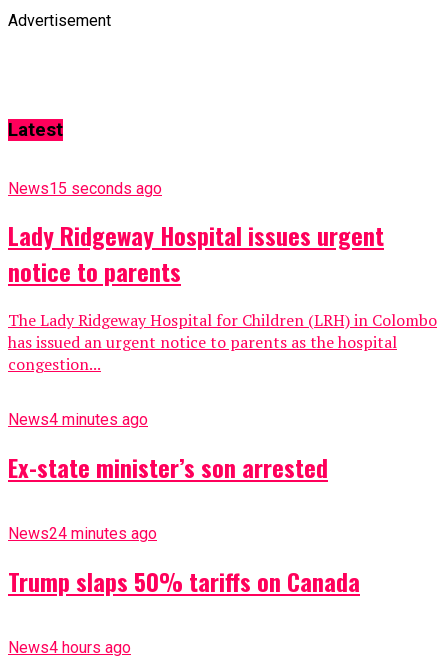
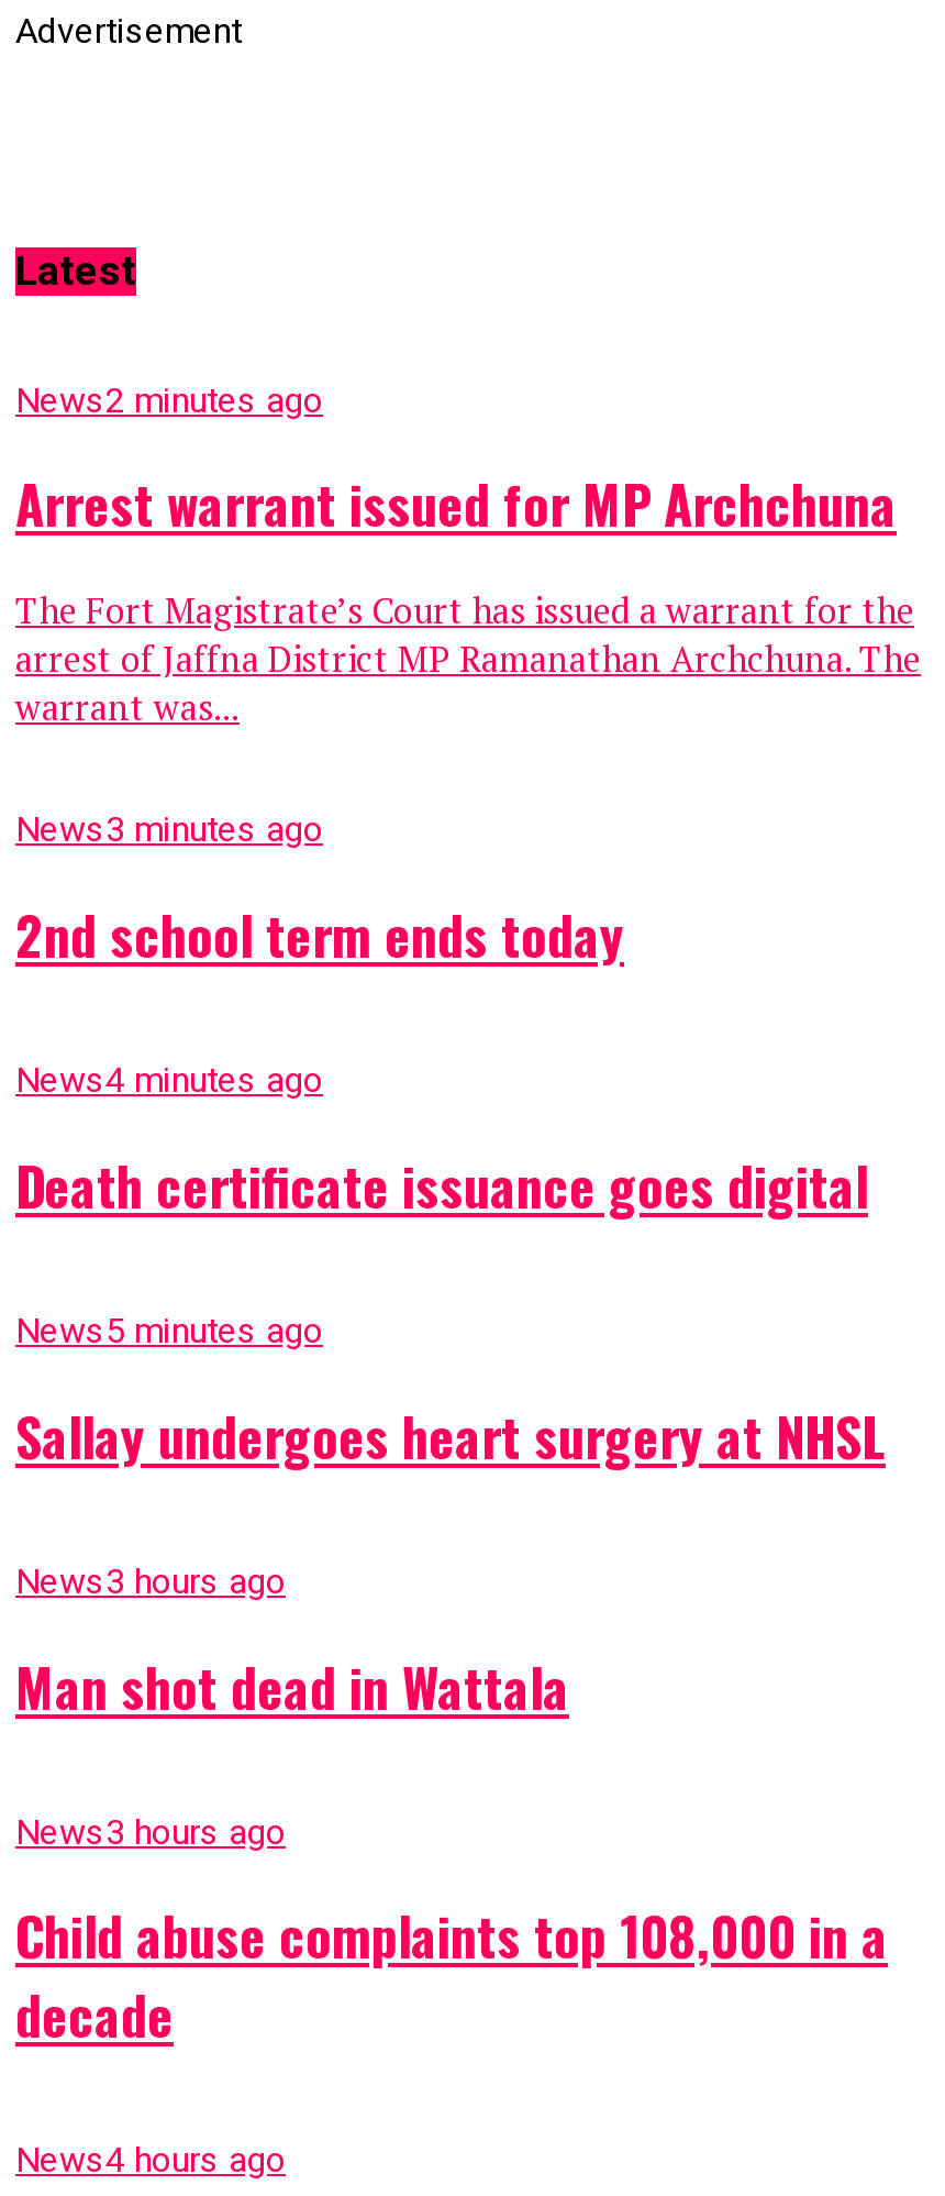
- News15 seconds ago
- Lady Ridgeway Hospital issues urgent
- notice to parents
- The Lady Ridgeway Hospital for Children (LRH) in Colombo
- has issued an urgent notice to parents as the hospital
- congestion...
+ News2 minutes ago
+ Arrest warrant issued for MP Archchuna
+ The Fort Magistrate’s Court has issued a warrant for the
+ arrest of Jaffna District MP Ramanathan Archchuna. The
+ warrant was...
+ News3 minutes ago
+ 2nd school term ends today

- Ex-state minister’s son arrested
- News24 minutes ago
- Trump slaps 50% tariffs on Canada
+ Death certificate issuance goes digital
+ News 5 minutes ago
+ Sallay undergoes heart surgery at NHSL
+ News3 hours ago
+ Man shot dead in Wattala
+ News3 hours ago
+ Child abuse complaints top 108,000 in a
+ decade
